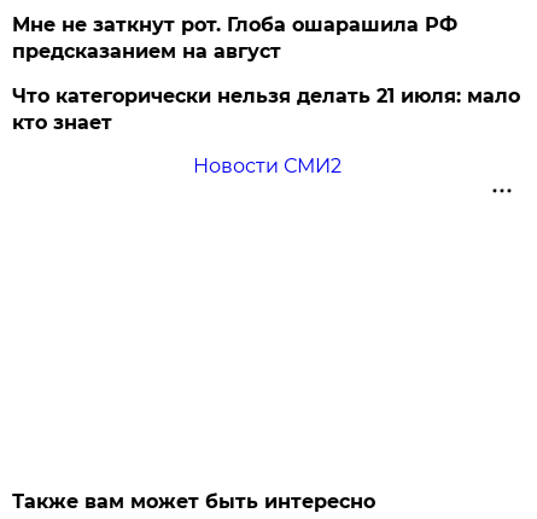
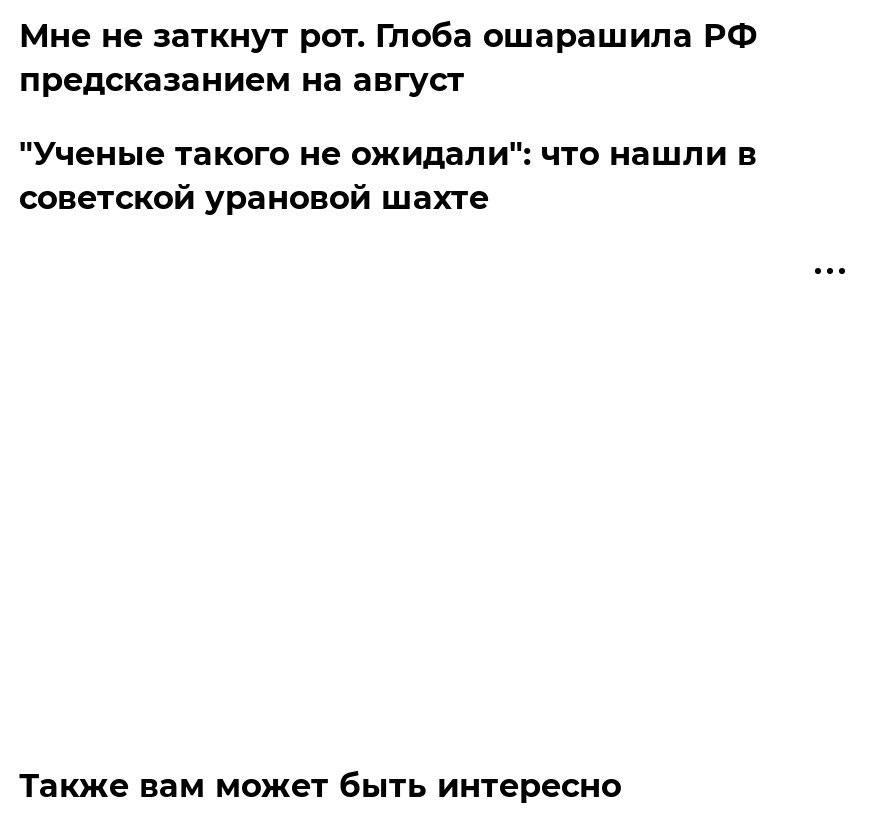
- Что категорически нельзя делать 21 июля: мало
- кто знает
- Новости СМИ2
+ "Ученые такого не ожидали": что нашли в
+ советской урановой шахте
